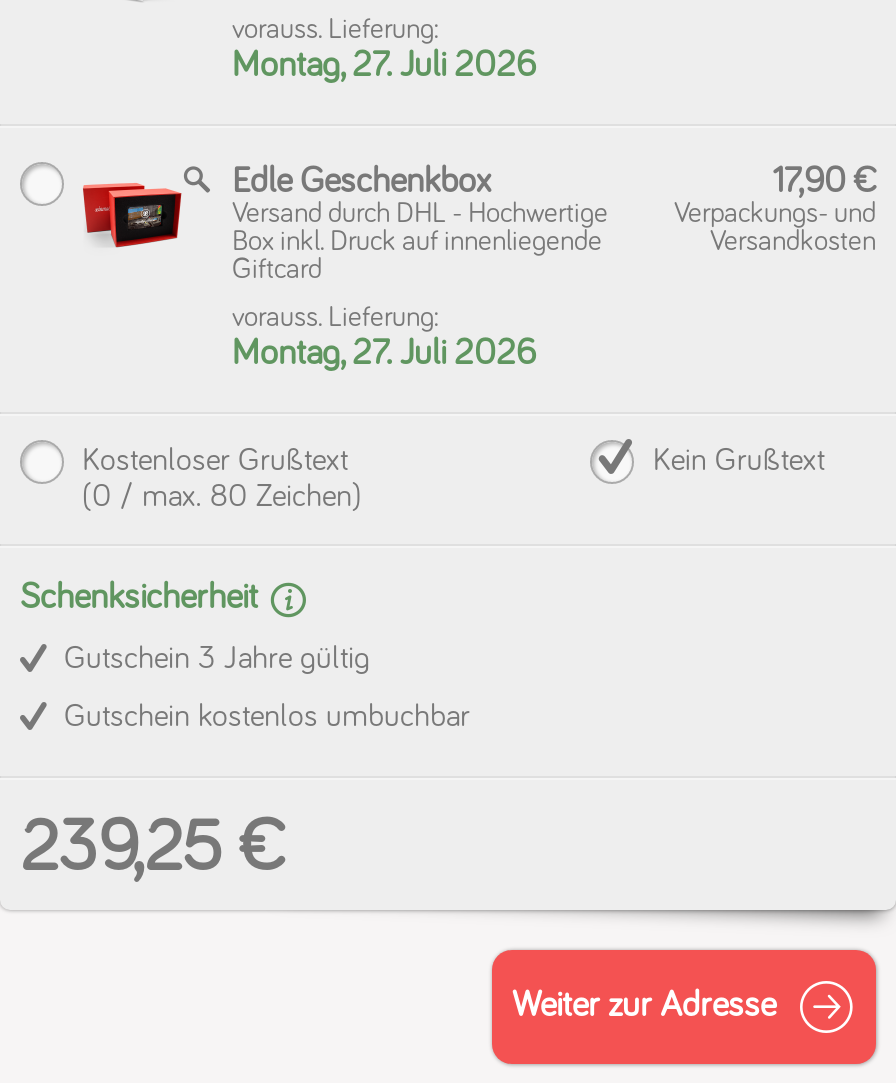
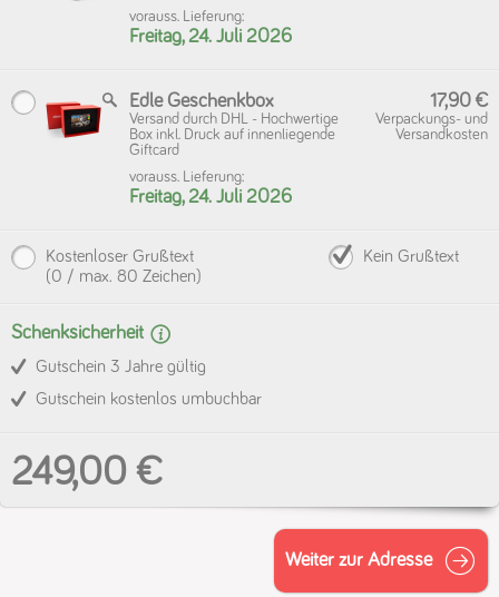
- Montag, 27. Juli 2026
+ Freitag, 24. Juli 2026

- Montag, 27. Juli 2026
+ Freitag, 24. Juli 2026

- 239,25 €
+ 249,00 €
